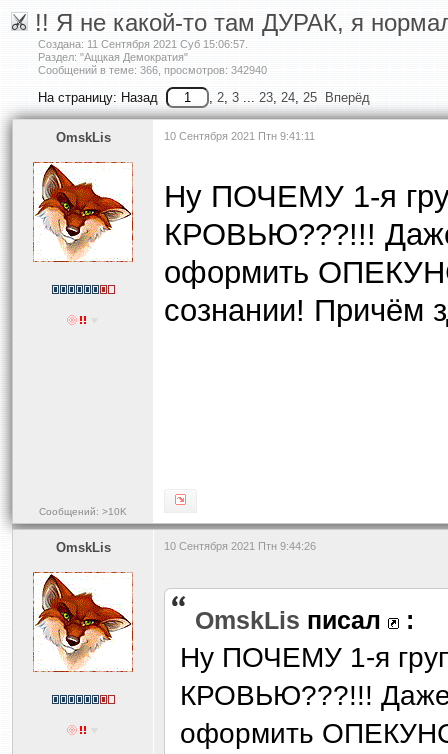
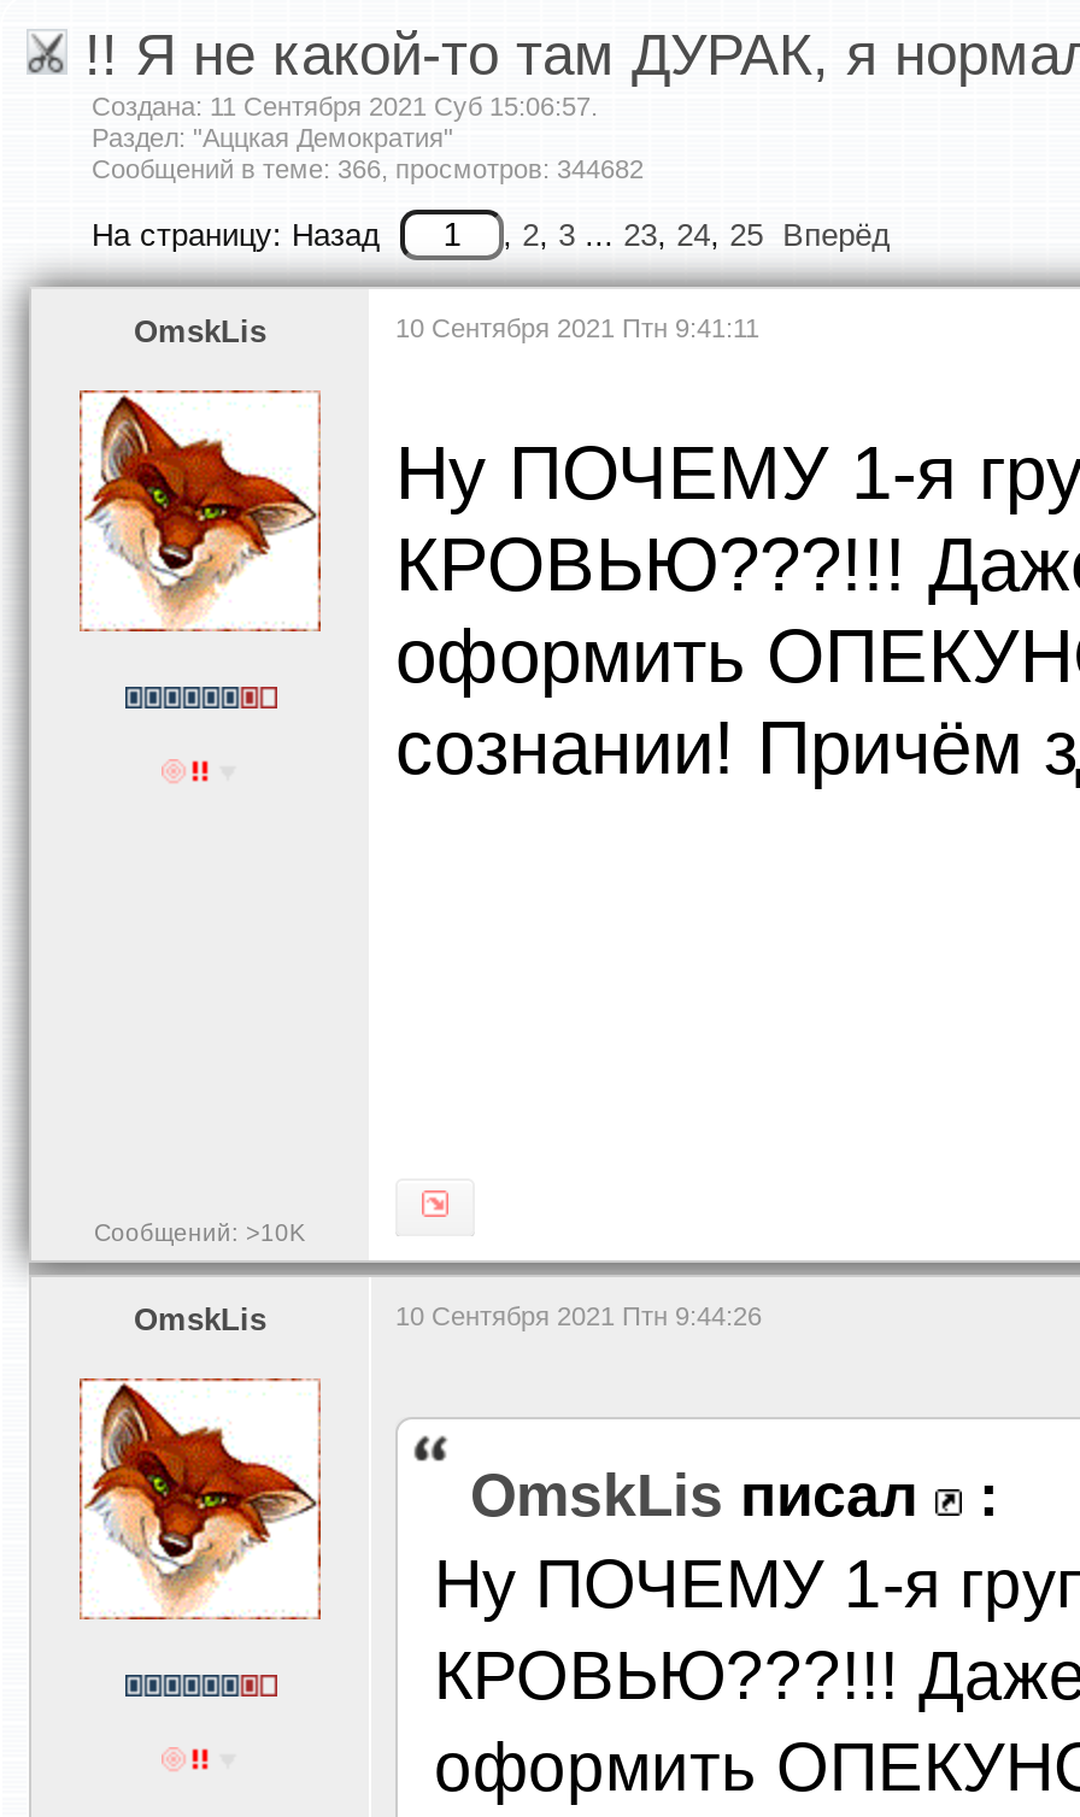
- Сообщений в теме: 366, просмотров: 342940
+ Сообщений в теме: 366, просмотров: 344682
